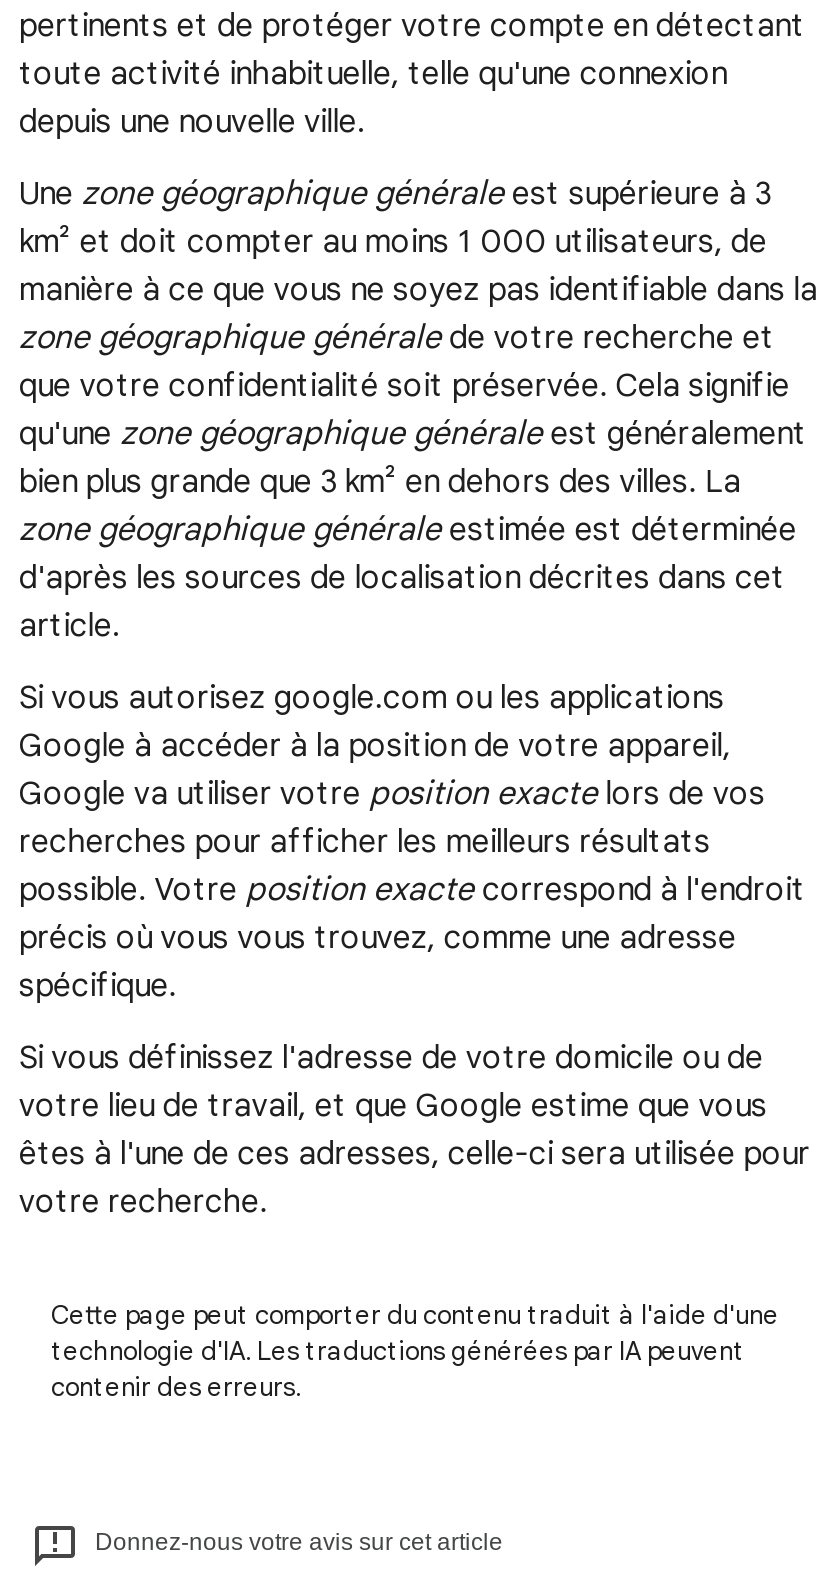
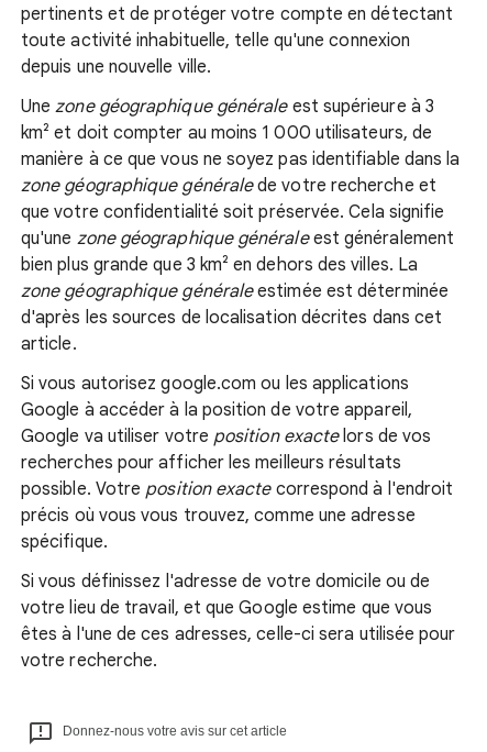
- Cette page peut comporter du contenu traduit à l'aide d'une
- technologie d'IA. Les traductions générées par IA peuvent
- contenir des erreurs.
